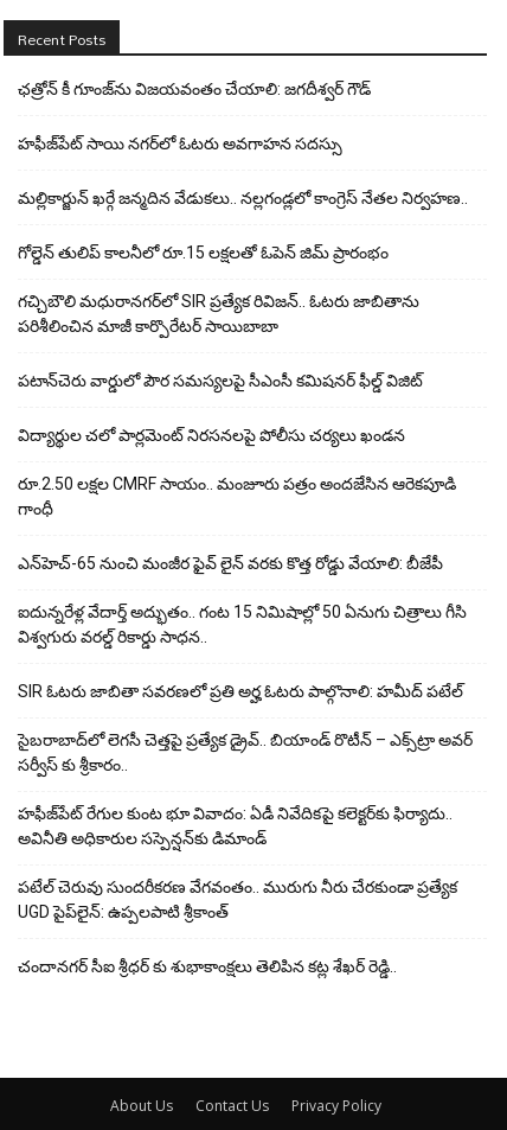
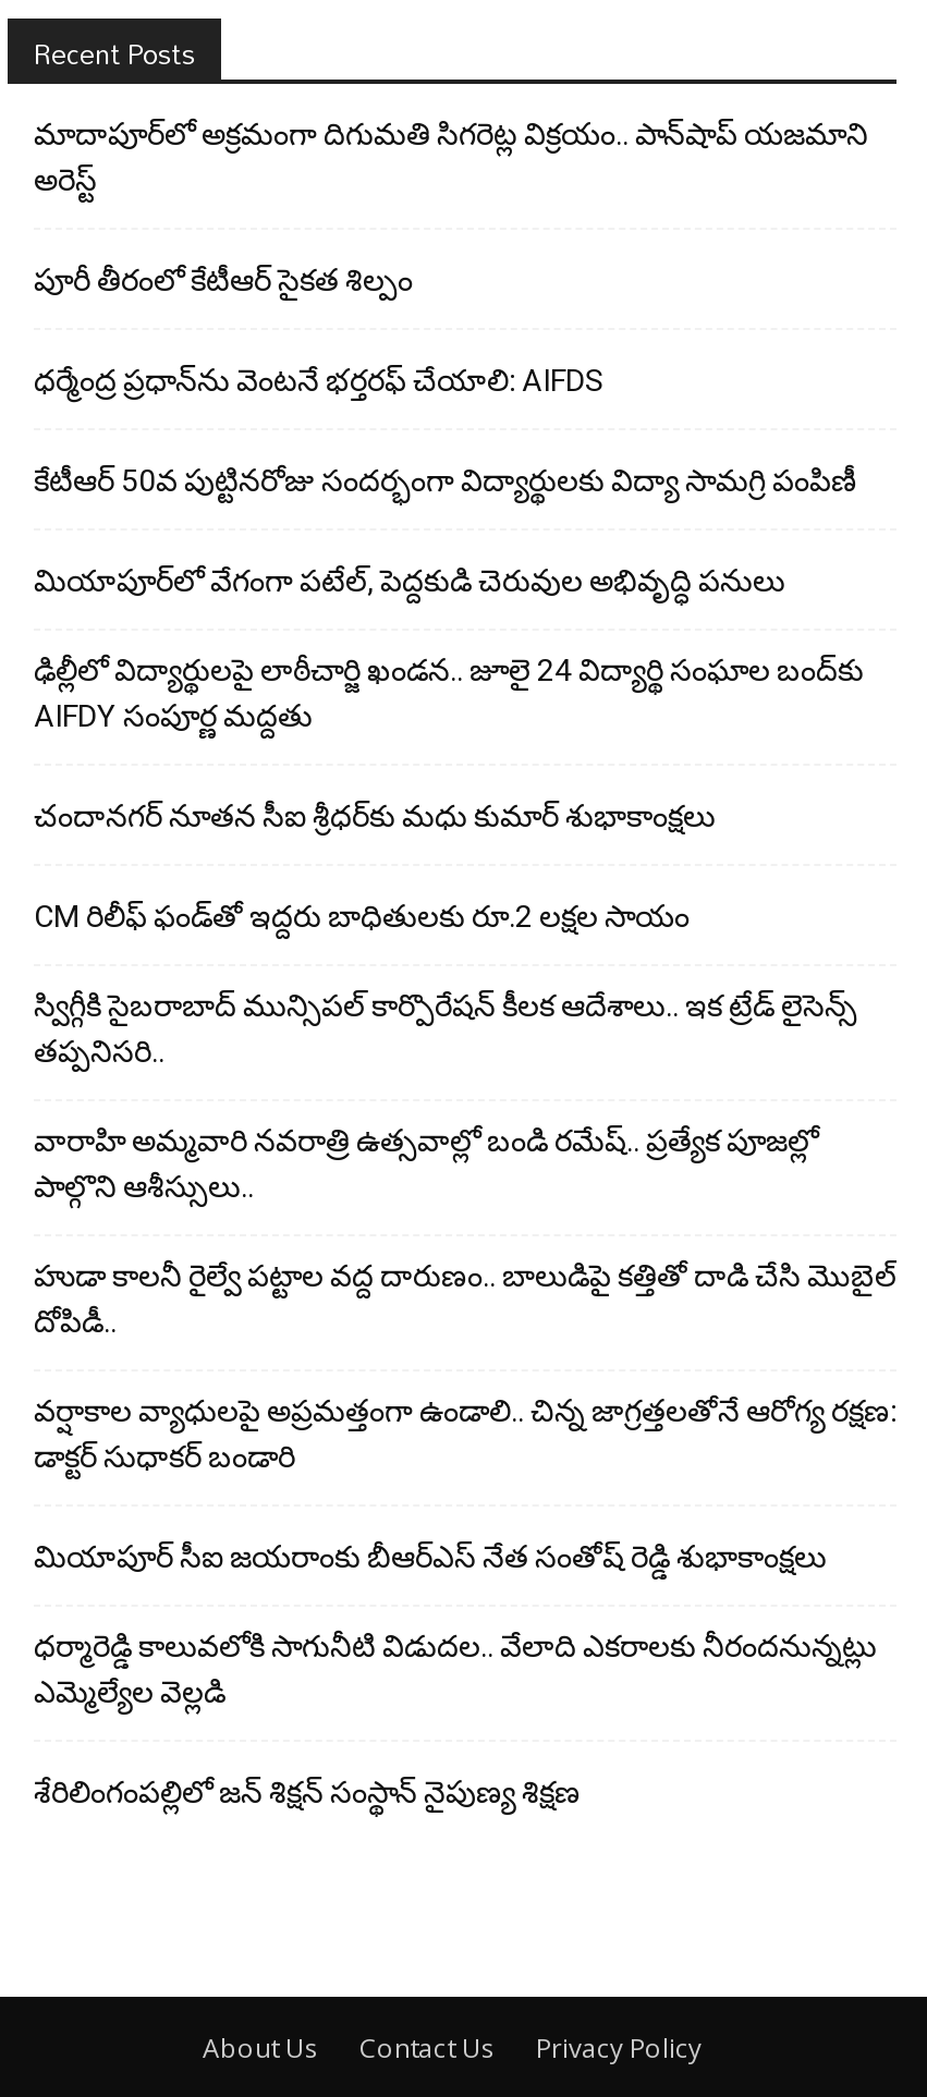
- ఛత్రోన్ కీ గూంజ్‌ను విజ‌య‌వంతం చేయాలి: జగదీశ్వర్ గౌడ్
+ మాదాపూర్‌లో అక్రమంగా దిగుమతి సిగరెట్ల విక్రయం.. పాన్‌షాప్ యజమాని
+ అరెస్ట్

- హఫీజ్‌పేట్ సాయి నగర్‌లో ఓటరు అవగాహన సదస్సు
+ పూరీ తీరంలో కేటీఆర్ సైకత శిల్పం

- మల్లికార్జున్ ఖర్గే జన్మదిన వేడుకలు.. నల్లగండ్లలో కాంగ్రెస్ నేతల నిర్వహణ..
+ ధర్మేంద్ర ప్రధాన్‌ను వెంటనే భర్తరఫ్ చేయాలి: AIFDS

- గోల్డెన్ తులిప్ కాలనీలో రూ.15 లక్షలతో ఓపెన్ జిమ్ ప్రారంభం
+ కేటీఆర్ 50వ పుట్టినరోజు సందర్భంగా విద్యార్థులకు విద్యా సామగ్రి పంపిణీ

- గచ్చిబౌలి మధురానగర్‌లో SIR ప్రత్యేక రివిజన్.. ఓటరు జాబితాను
- పరిశీలించిన మాజీ కార్పొరేటర్ సాయిబాబా
+ మియాపూర్‌లో వేగంగా పటేల్, పెద్దకుడి చెరువుల అభివృద్ధి ప‌నులు

- పటాన్‌చెరు వార్డులో పౌర సమస్యలపై సీఎంసీ కమిషనర్ ఫీల్డ్ విజిట్
+ ఢిల్లీలో విద్యార్థులపై లాఠీచార్జి ఖండన.. జూలై 24 విద్యార్థి సంఘాల బంద్‌కు
+ AIFDY సంపూర్ణ మద్దతు

- విద్యార్థుల చలో పార్లమెంట్ నిరసనలపై పోలీసు చర్యలు ఖండన
+ చందానగర్ నూతన సీఐ శ్రీధర్‌కు మధు కుమార్ శుభాకాంక్ష‌లు

- రూ.2.50 లక్షల CMRF సాయం.. మంజూరు పత్రం అందజేసిన ఆరెకపూడి
- గాంధీ
+ CM రిలీఫ్ ఫండ్‌తో ఇద్దరు బాధితులకు రూ.2 లక్షల సాయం

- ఎన్‌హెచ్-65 నుంచి మంజీర ఫైవ్ లైన్ వరకు కొత్త రోడ్డు వేయాలి: బీజేపీ
+ స్విగ్గీకి సైబరాబాద్ మున్సిపల్ కార్పొరేషన్ కీలక ఆదేశాలు.. ఇక ట్రేడ్ లైసెన్స్
+ తప్పనిసరి..

- ఐదున్నరేళ్ల వేదార్త్ అద్భుతం.. గంట‌ 15 నిమిషాల్లో 50 ఏనుగు చిత్రాలు గీసి
- విశ్వగురు వరల్డ్ రికార్డు సాధన..
+ వారాహి అమ్మవారి నవరాత్రి ఉత్సవాల్లో బండి రమేష్.. ప్రత్యేక పూజల్లో
+ పాల్గొని ఆశీస్సులు..

- SIR ఓటరు జాబితా సవరణలో ప్రతి అర్హ ఓటరు పాల్గొనాలి: హమీద్ పటేల్
+ హుడా కాలనీ రైల్వే పట్టాల వద్ద దారుణం.. బాలుడిపై కత్తితో దాడి చేసి మొబైల్
+ దోపిడీ..

- సైబరాబాద్‌లో లెగసీ చెత్తపై ప్రత్యేక డ్రైవ్.. బియాండ్ రొటీన్ – ఎక్స్‌ట్రా అవర్
- సర్వీస్ కు శ్రీకారం..
+ వర్షాకాల వ్యాధులపై అప్రమత్తంగా ఉండాలి.. చిన్న జాగ్రత్తలతోనే ఆరోగ్య రక్షణ:
+ డాక్టర్ సుధాకర్ బండారి

- హఫీజ్‌పేట్ రేగుల కుంట భూ వివాదం: ఏడీ నివేదికపై కలెక్టర్‌కు ఫిర్యాదు..
- అవినీతి అధికారుల సస్పెన్షన్‌కు డిమాండ్
+ మియాపూర్ సీఐ జయరాంకు బీఆర్ఎస్ నేత సంతోష్ రెడ్డి శుభాకాంక్షలు

- పటేల్ చెరువు సుందరీకరణ వేగవంతం.. మురుగు నీరు చేరకుండా ప్రత్యేక
- UGD పైప్‌లైన్: ఉప్పలపాటి శ్రీకాంత్
+ ధర్మారెడ్డి కాలువలోకి సాగునీటి విడుదల.. వేలాది ఎకరాలకు నీరందనున్నట్లు
+ ఎమ్మెల్యేల వెల్లడి

- చందానగర్ సీఐ శ్రీధర్ కు శుభాకాంక్షలు తెలిపిన కట్ల శేఖర్ రెడ్డి..
+ శేరిలింగంపల్లిలో జన్ శిక్షన్ సంస్థాన్ నైపుణ్య శిక్షణ
